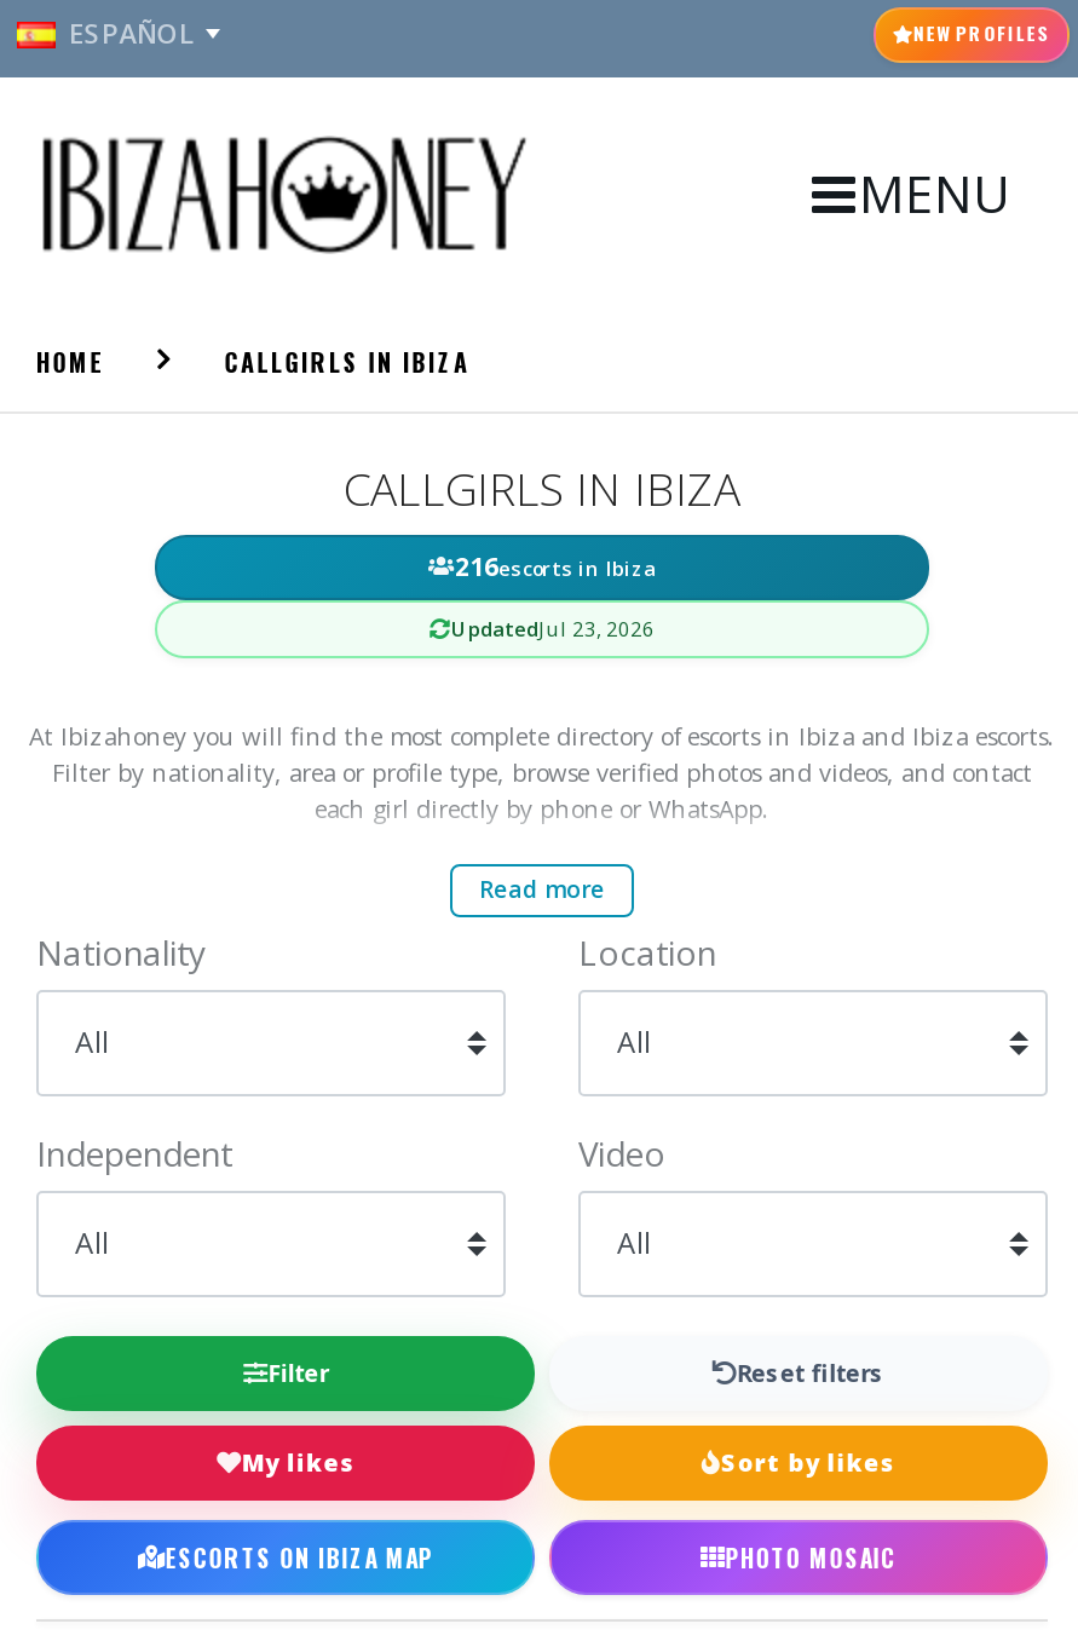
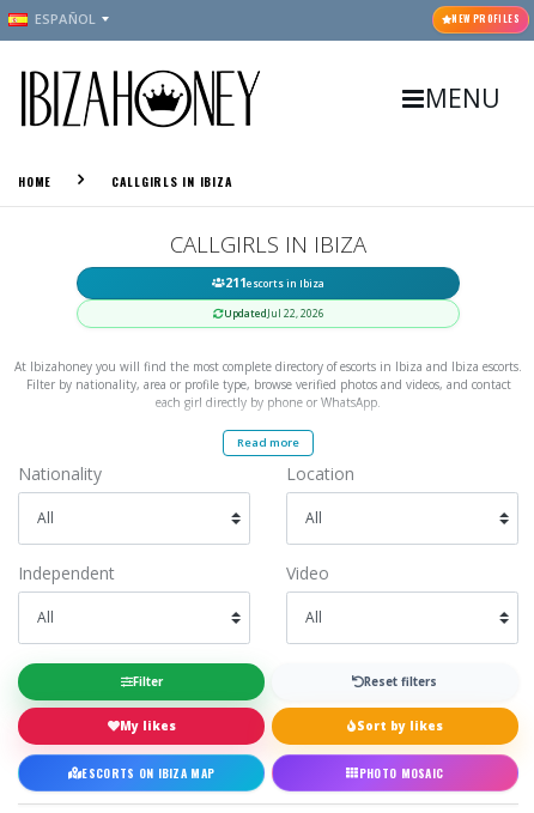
- 216escorts in Ibiza
+ 211escorts in Ibiza

- Updated Jul 23, 2026
+ Updated Jul 22, 2026
